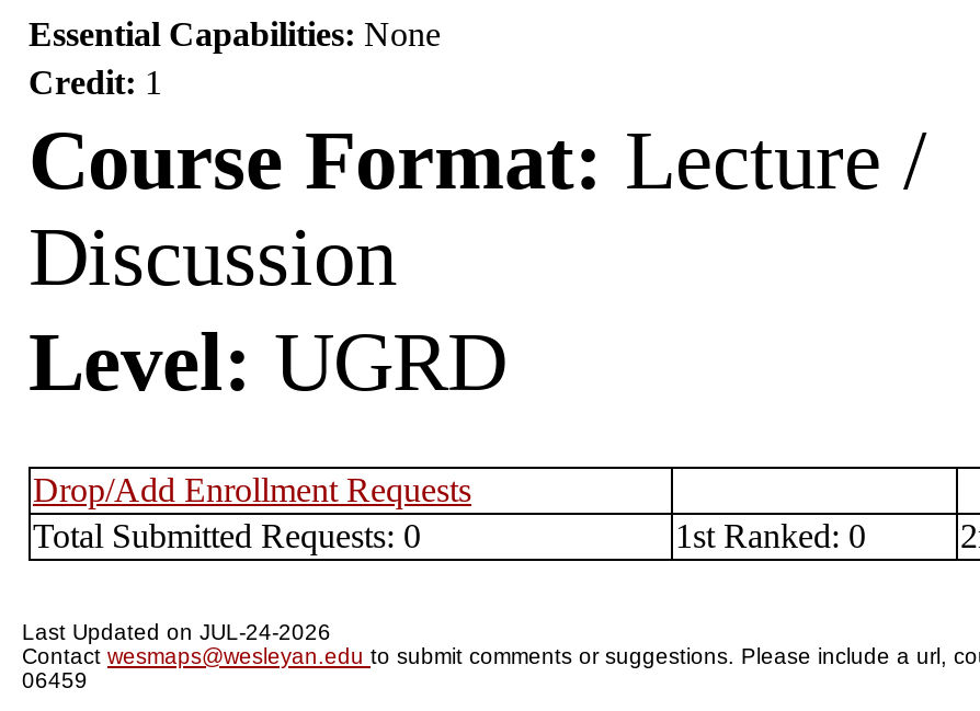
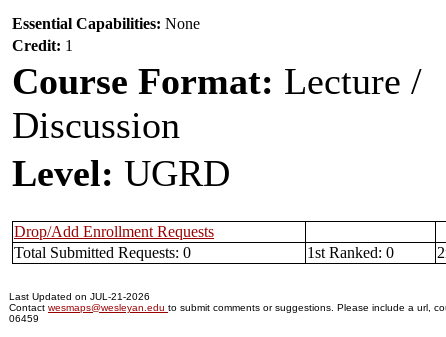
- Last Updated on JUL-24-2026
+ Last Updated on JUL-21-2026
